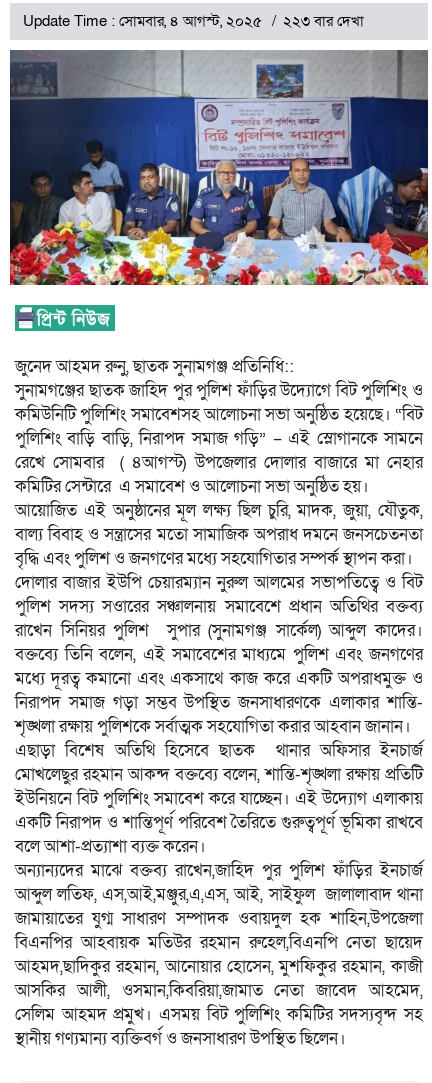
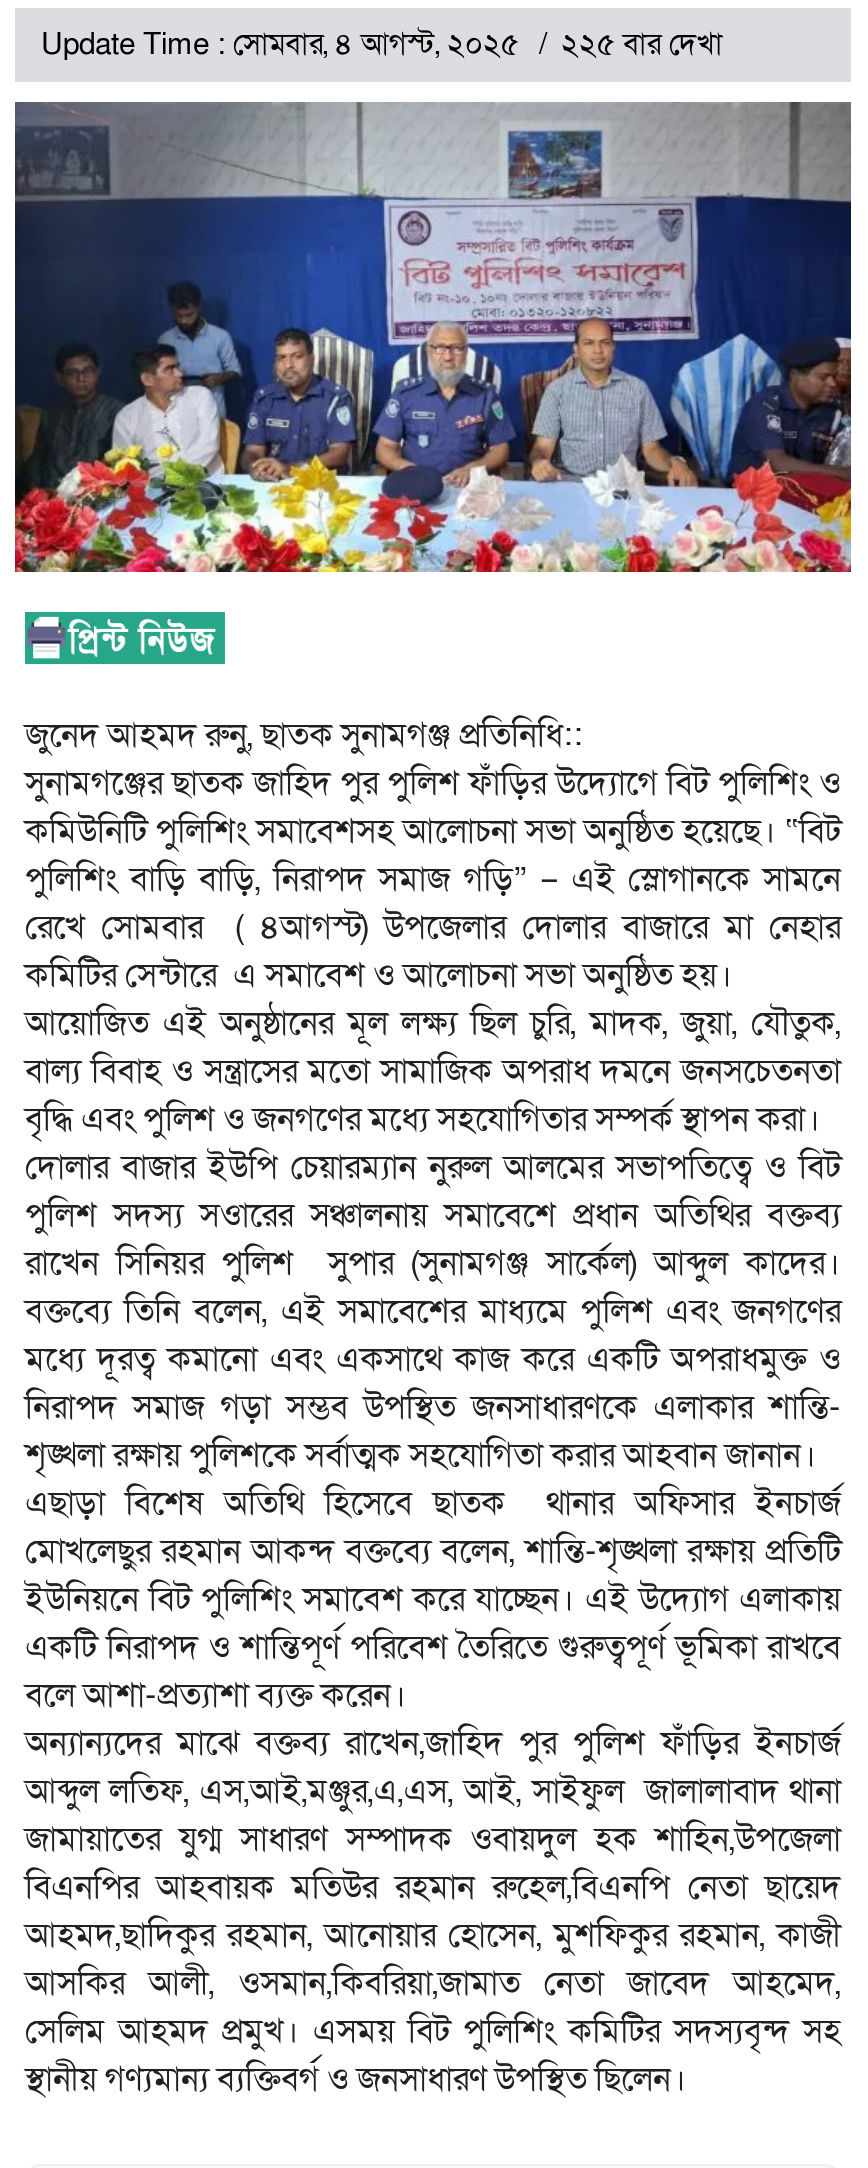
- Update Time : সোমবার, ৪ আগস্ট, ২০২৫ ২২৩ বার দেখা
+ Update Time : সোমবার, ৪ আগস্ট, ২০২৫ ২২৫ বার দেখা
